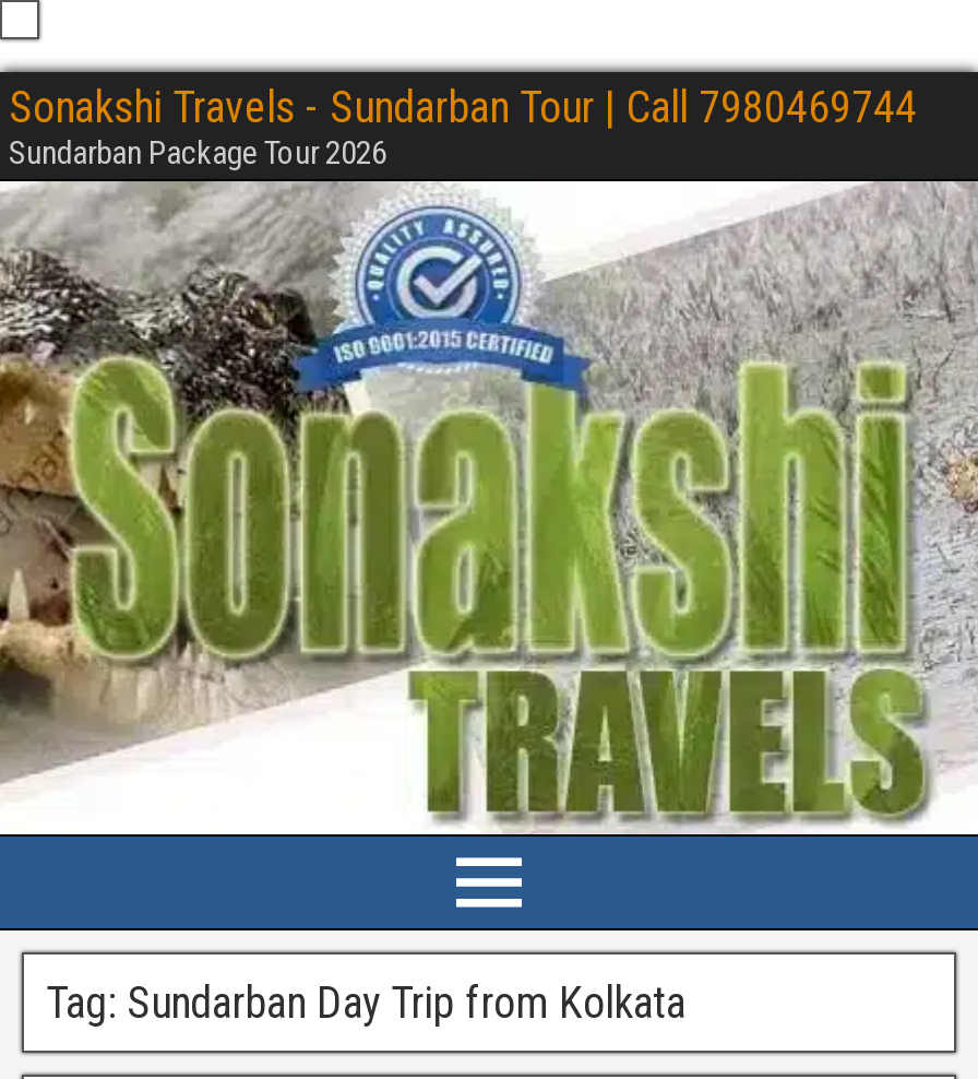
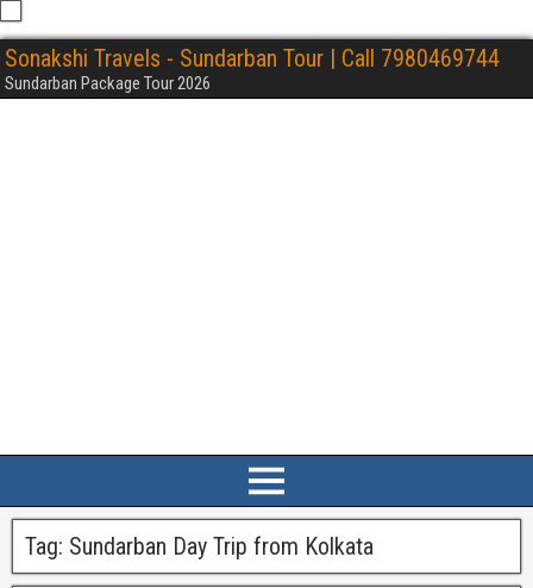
- [image]
